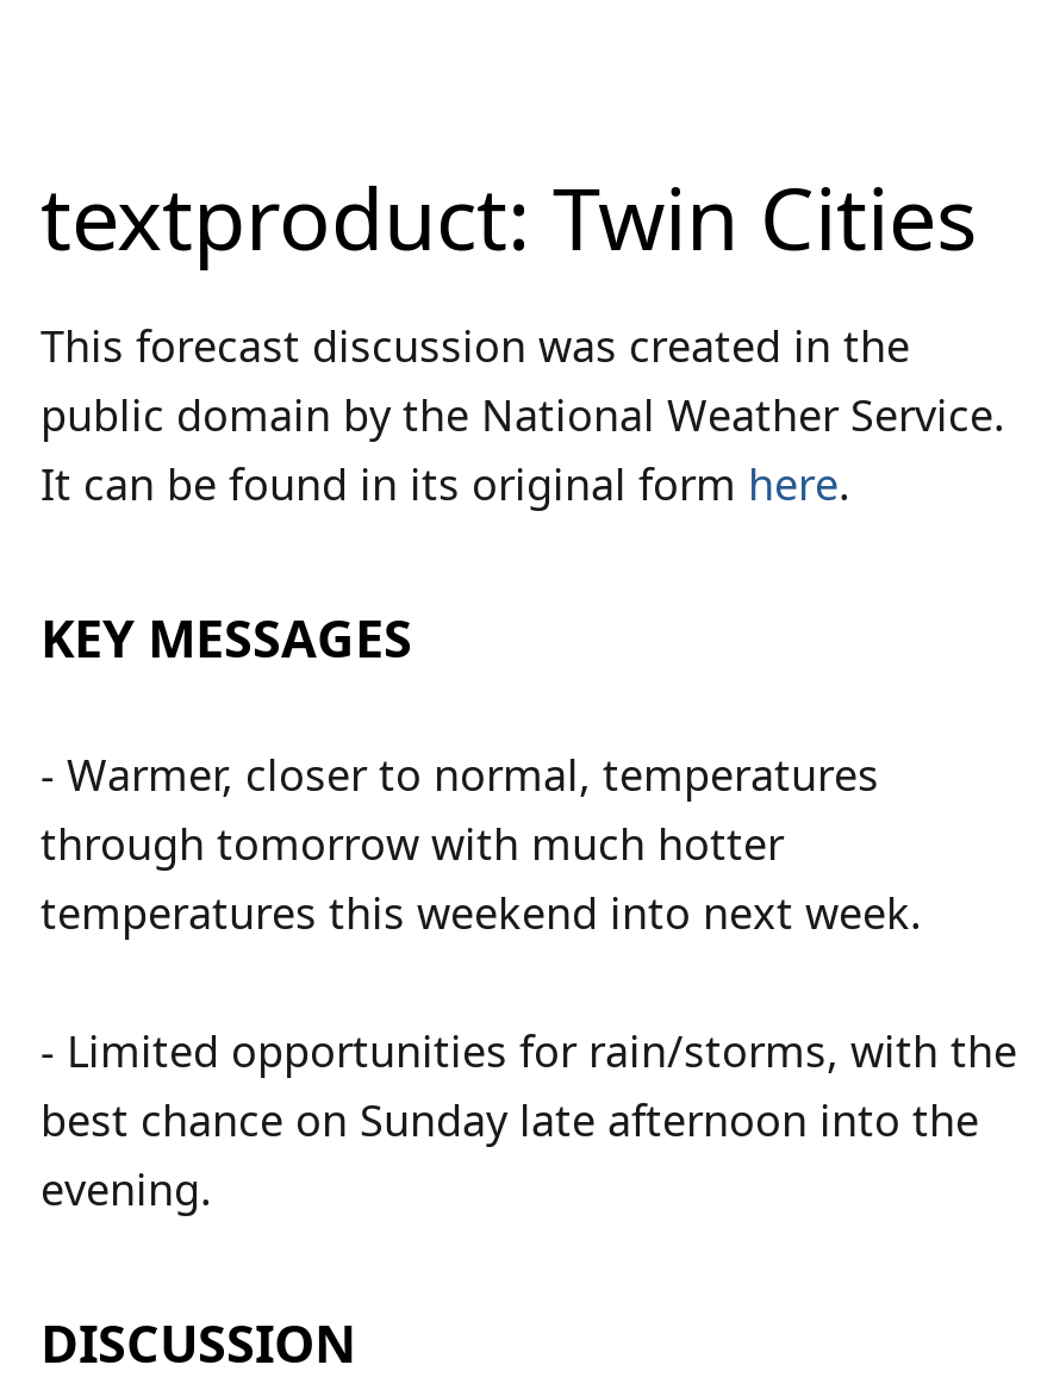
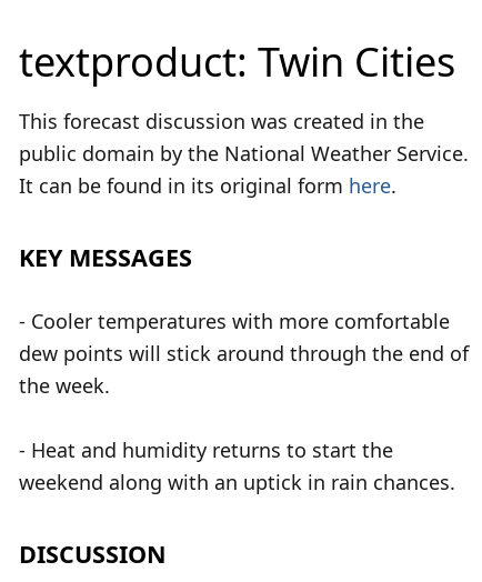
- - Warmer, closer to normal, temperatures
- through tomorrow with much hotter
- temperatures this weekend into next week.
+ - Cooler temperatures with more comfortable
+ dew points will stick around through the end of
+ the week.

- - Limited opportunities for rain/storms, with the
- best chance on Sunday late afternoon into the
- evening.
+ - Heat and humidity returns to start the
+ weekend along with an uptick in rain chances.
